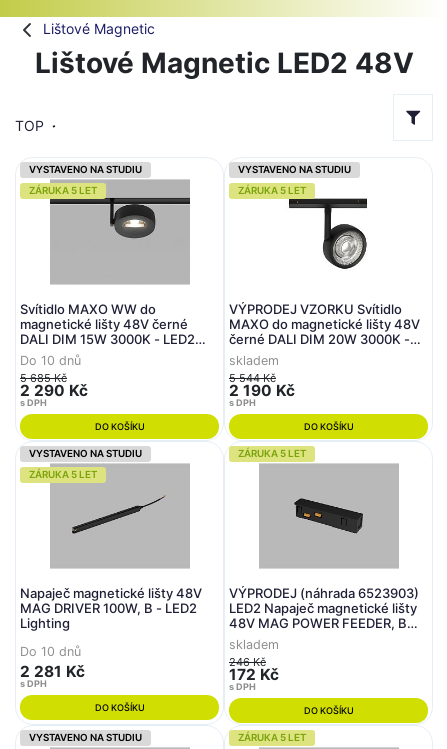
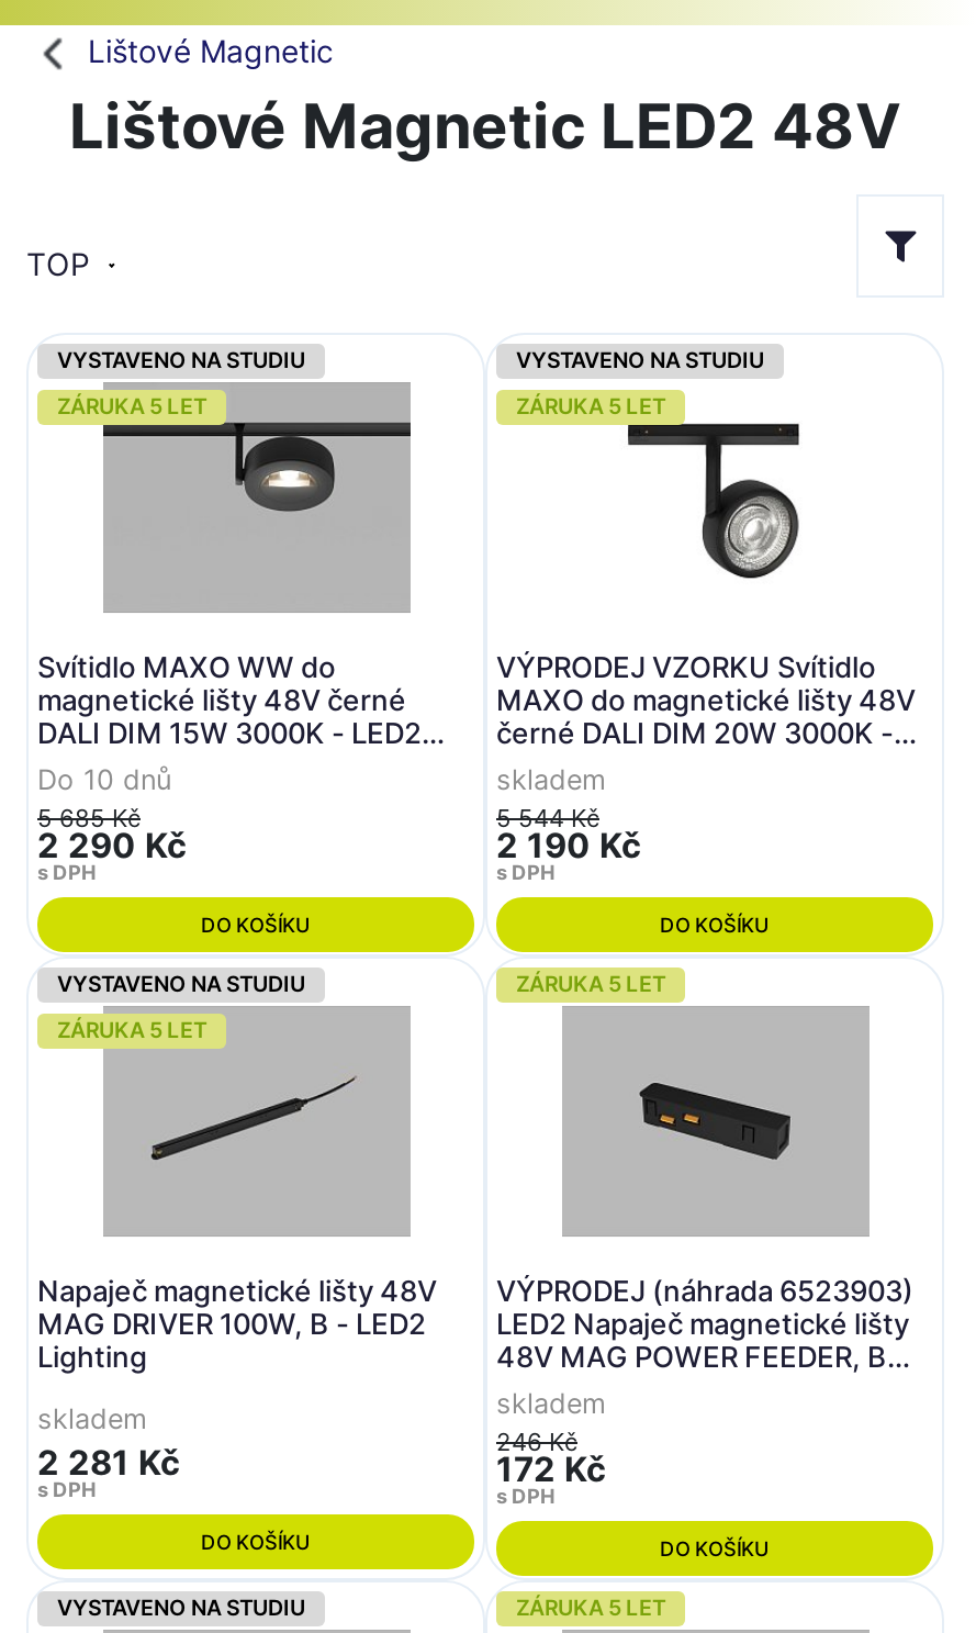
- Do 10 dnů
+ skladem
